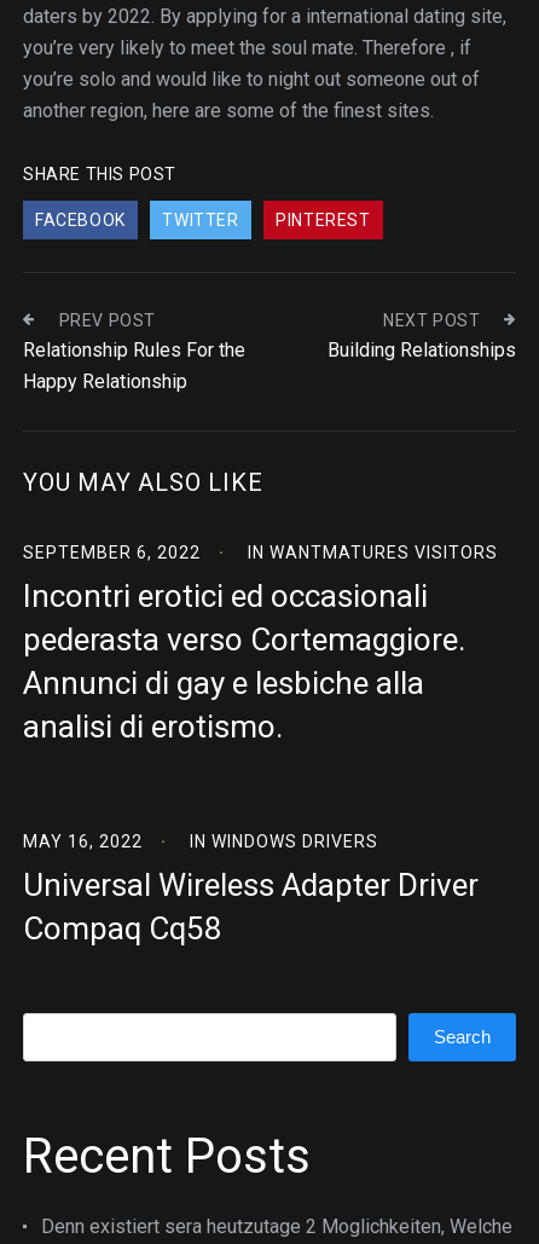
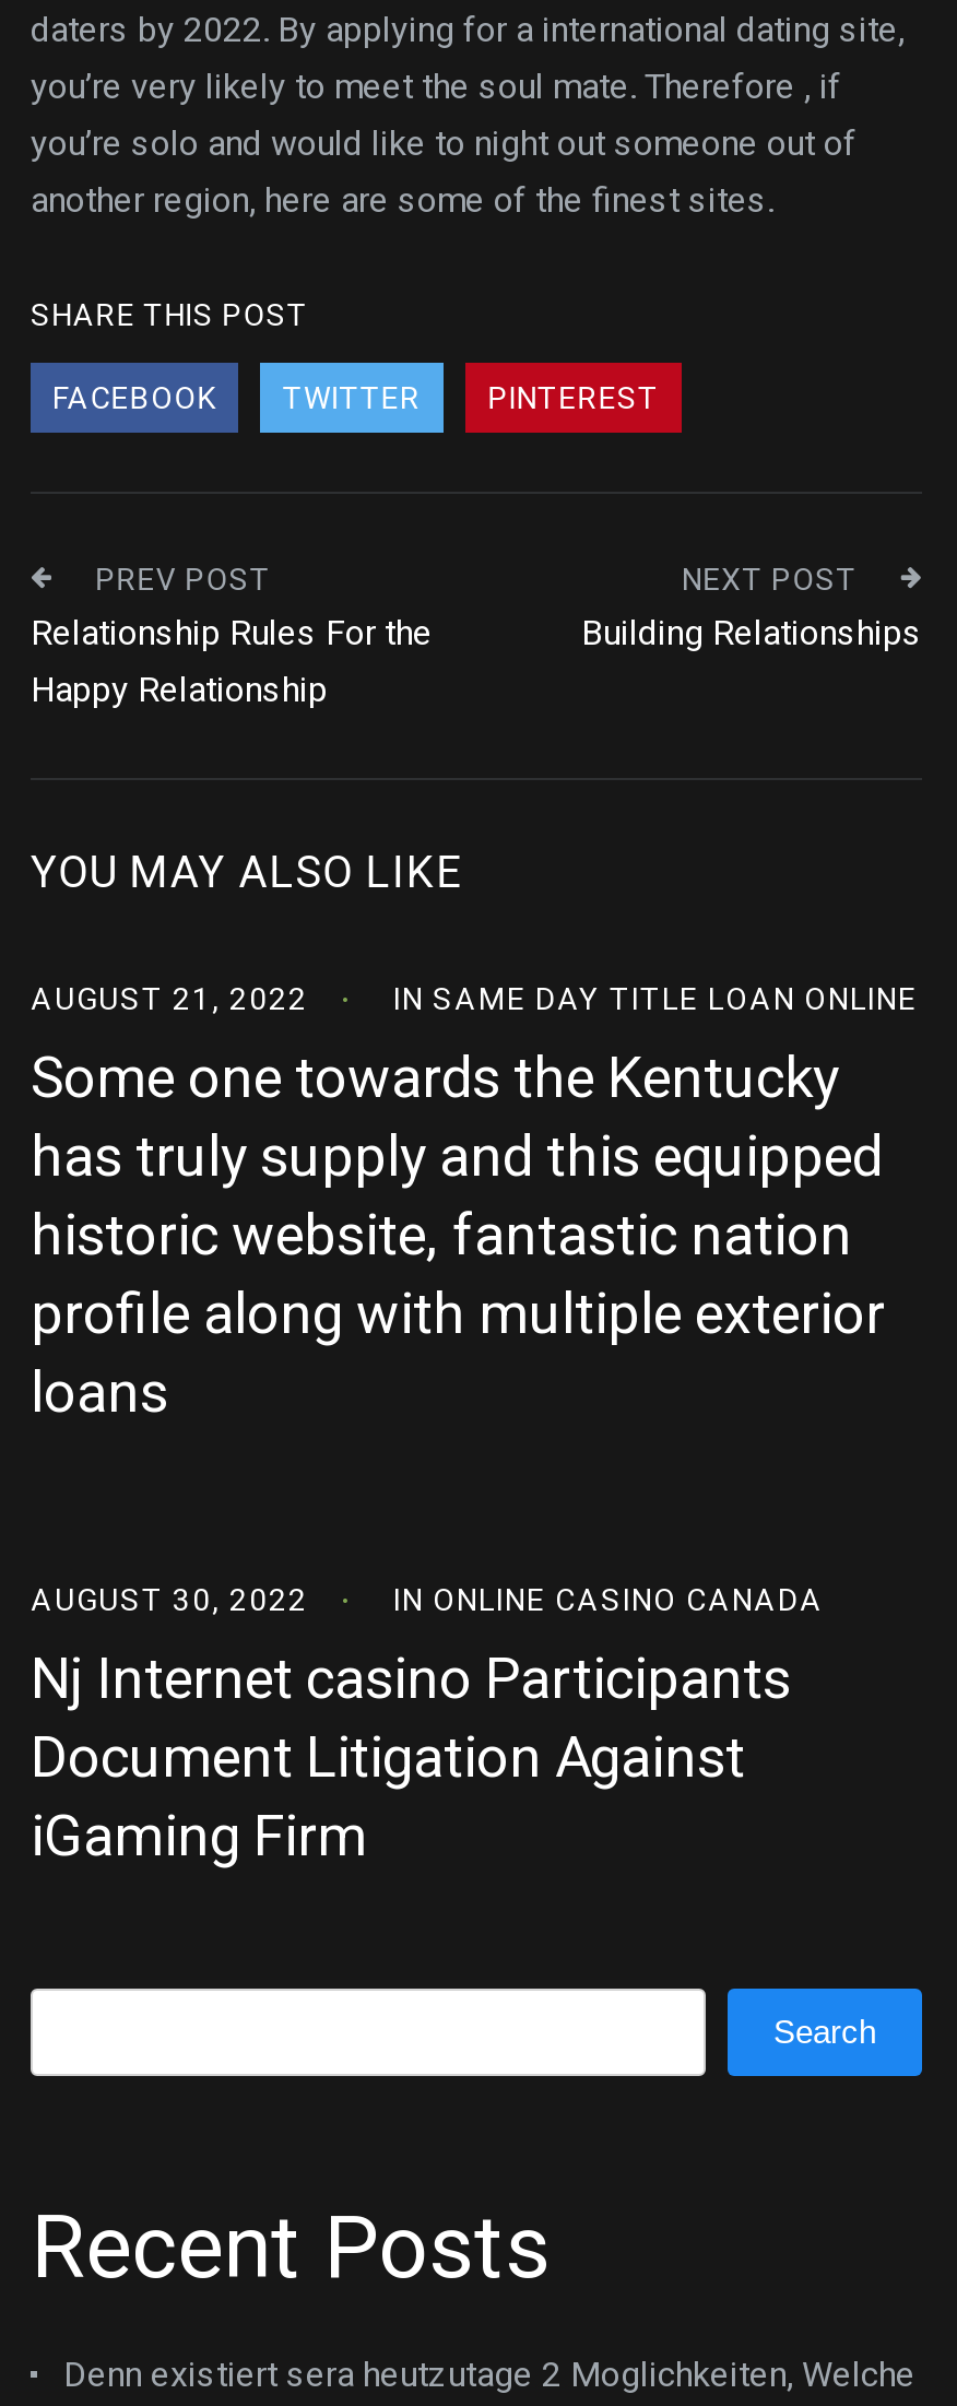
- SEPTEMBER 6, 2022
- IN WANTMATURES VISITORS
- Incontri erotici ed occasionali
- pederasta verso Cortemaggiore.
- Annunci di gay e lesbiche alla
- analisi di erotismo.
+ AUGUST 21, 2022
+ IN SAME DAY TITLE LOAN ONLINE
+ Some one towards the Kentucky
+ has truly supply and this equipped
+ historic website, fantastic nation
+ profile along with multiple exterior
+ loans

- MAY 16, 2022
- IN WINDOWS DRIVERS
- Universal Wireless Adapter Driver
- Compaq Cq58
+ AUGUST 30, 2022
+ IN ONLINE CASINO CANADA
+ Nj Internet casino Participants
+ Document Litigation Against
+ iGaming Firm
